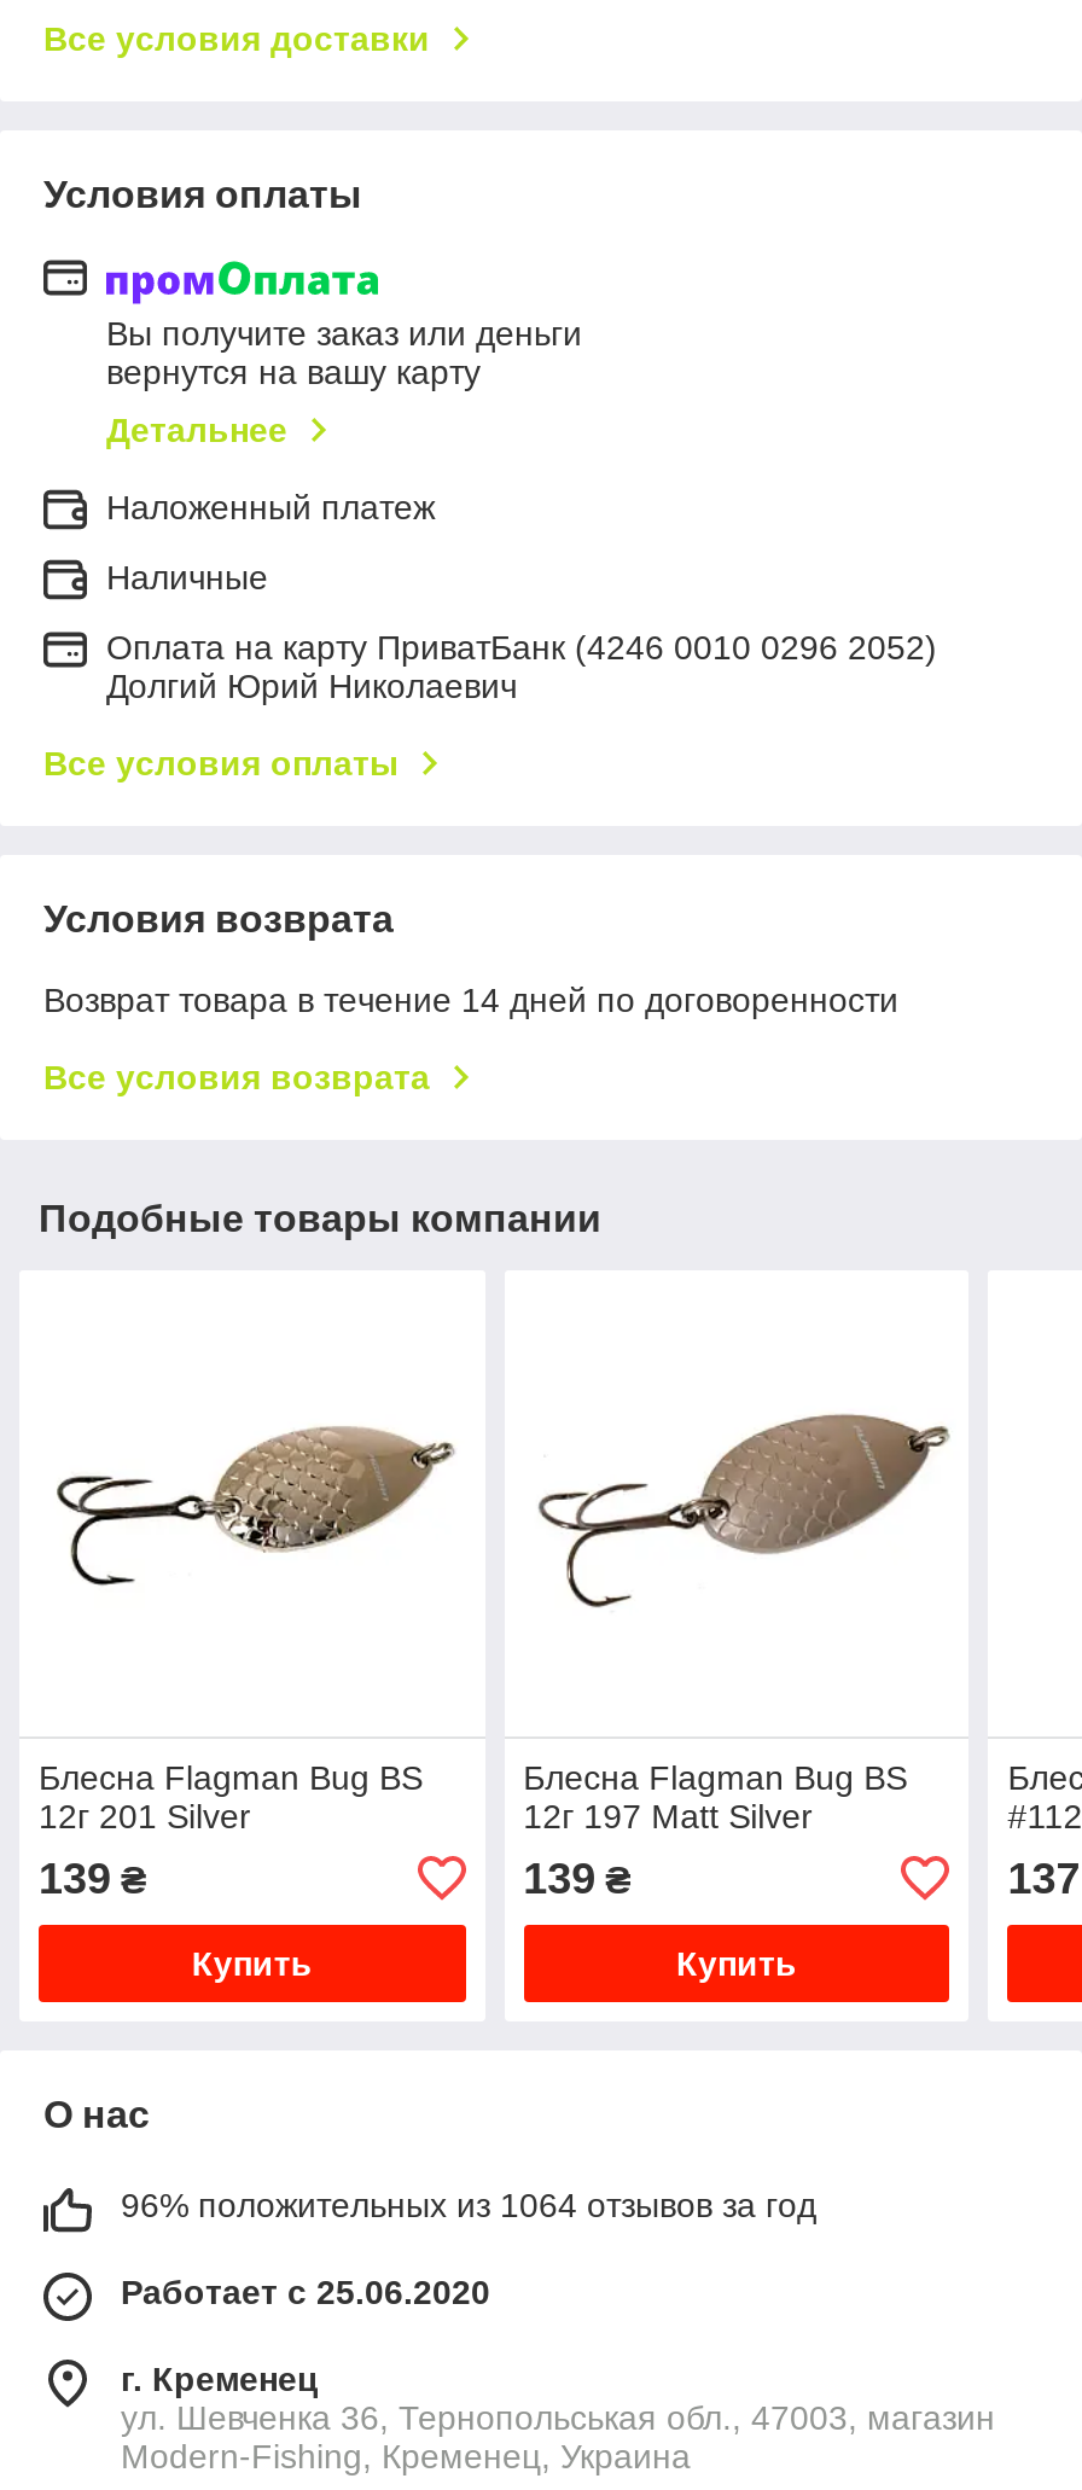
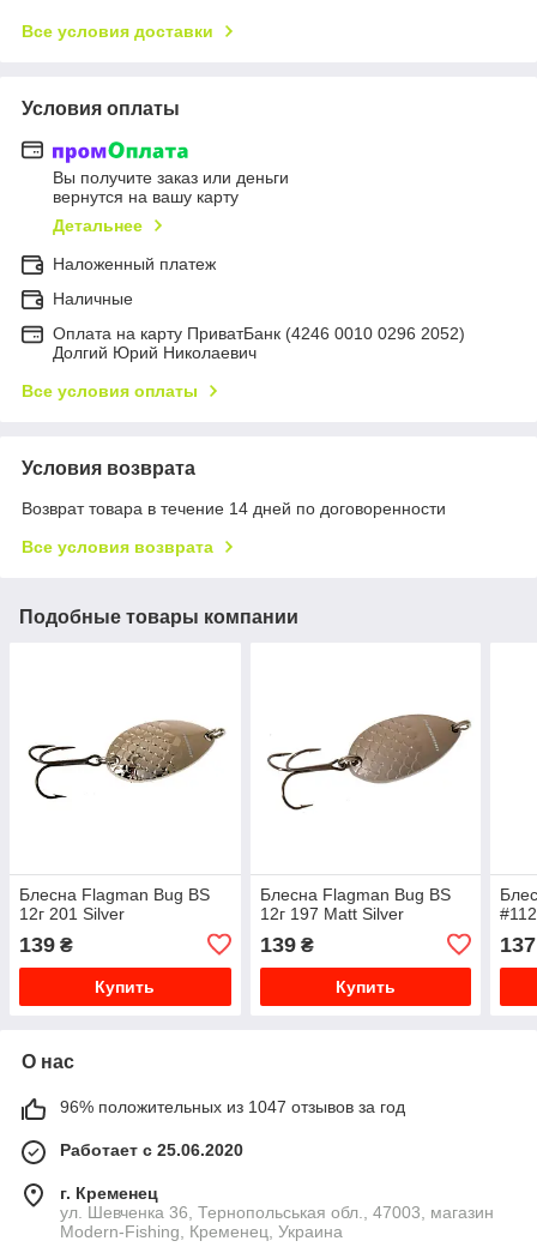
- 96% положительных из 1064 отзывов за год
+ 96% положительных из 1047 отзывов за год
